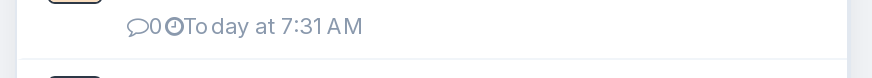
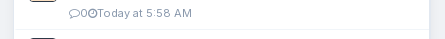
- 0 Today at 7:31 AM
+ 0 Today at 5:58 AM
